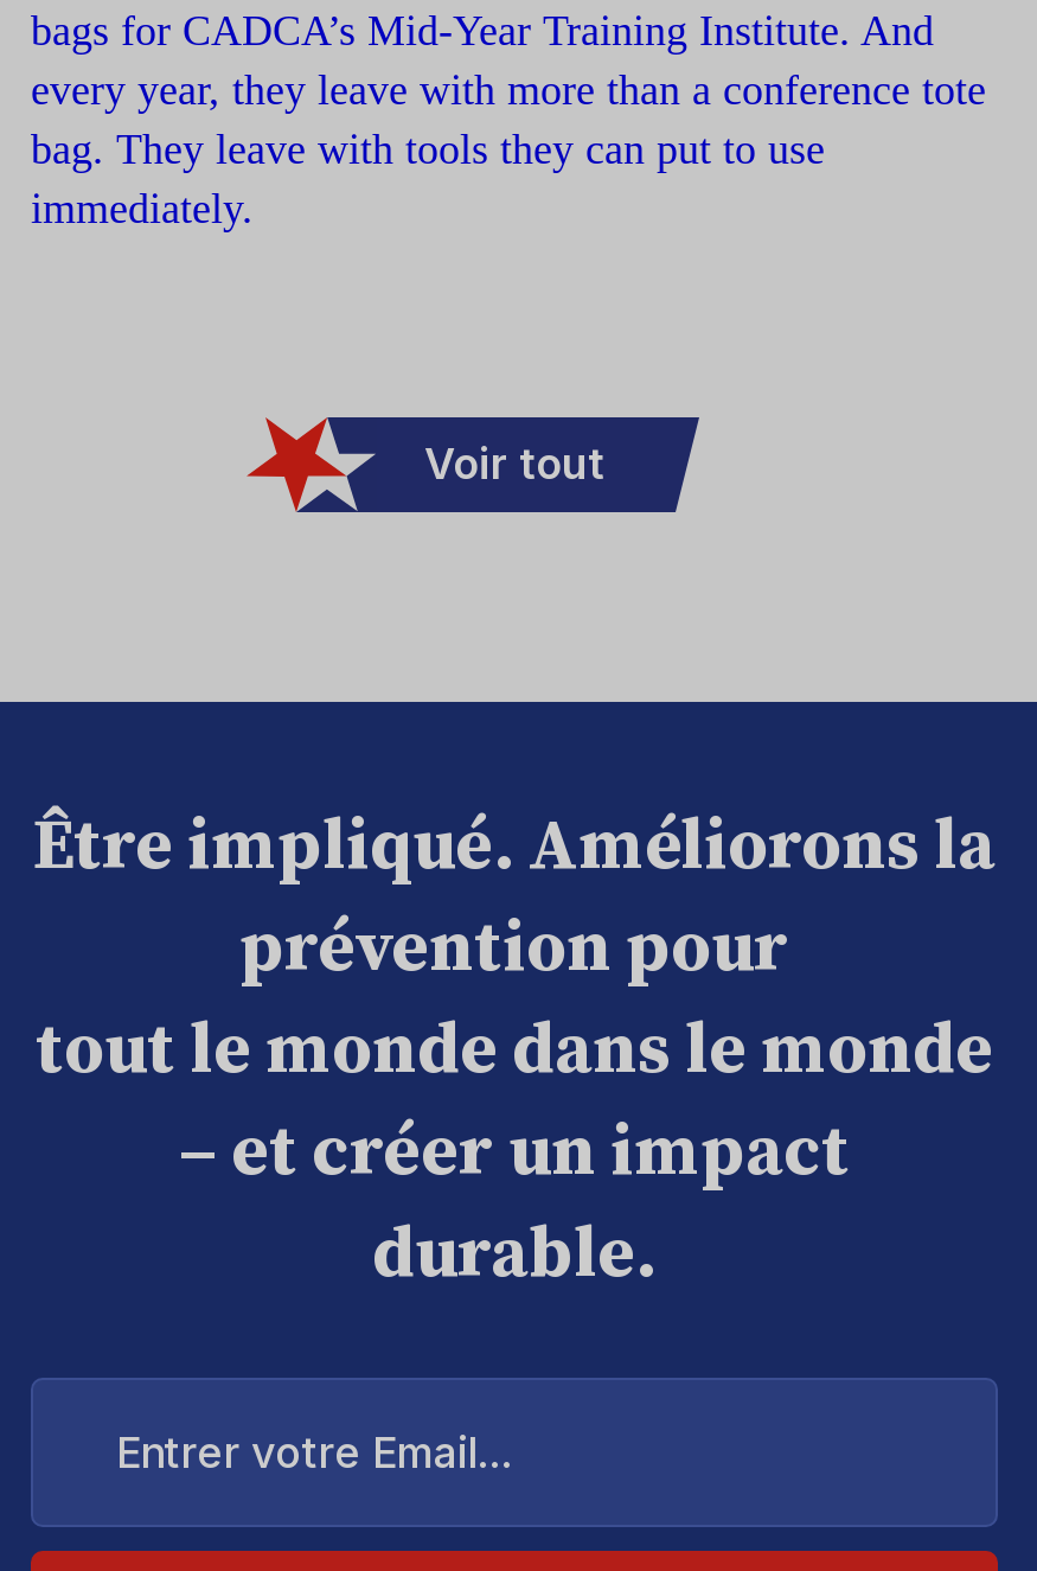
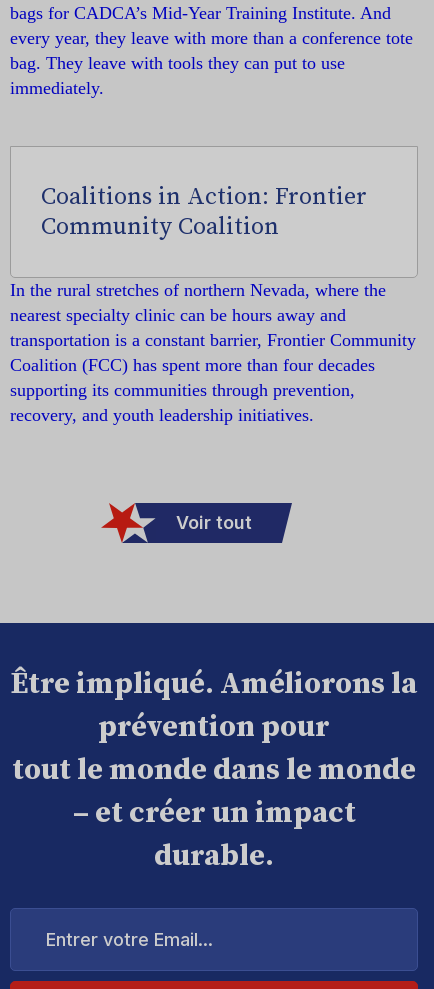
+ Coalitions in Action: Frontier
+ Community Coalition
+ In the rural stretches of northern Nevada, where the
+ nearest specialty clinic can be hours away and
+ transportation is a constant barrier, Frontier Community
+ Coalition (FCC) has spent more than four decades
+ supporting its communities through prevention,
+ recovery, and youth leadership initiatives.
